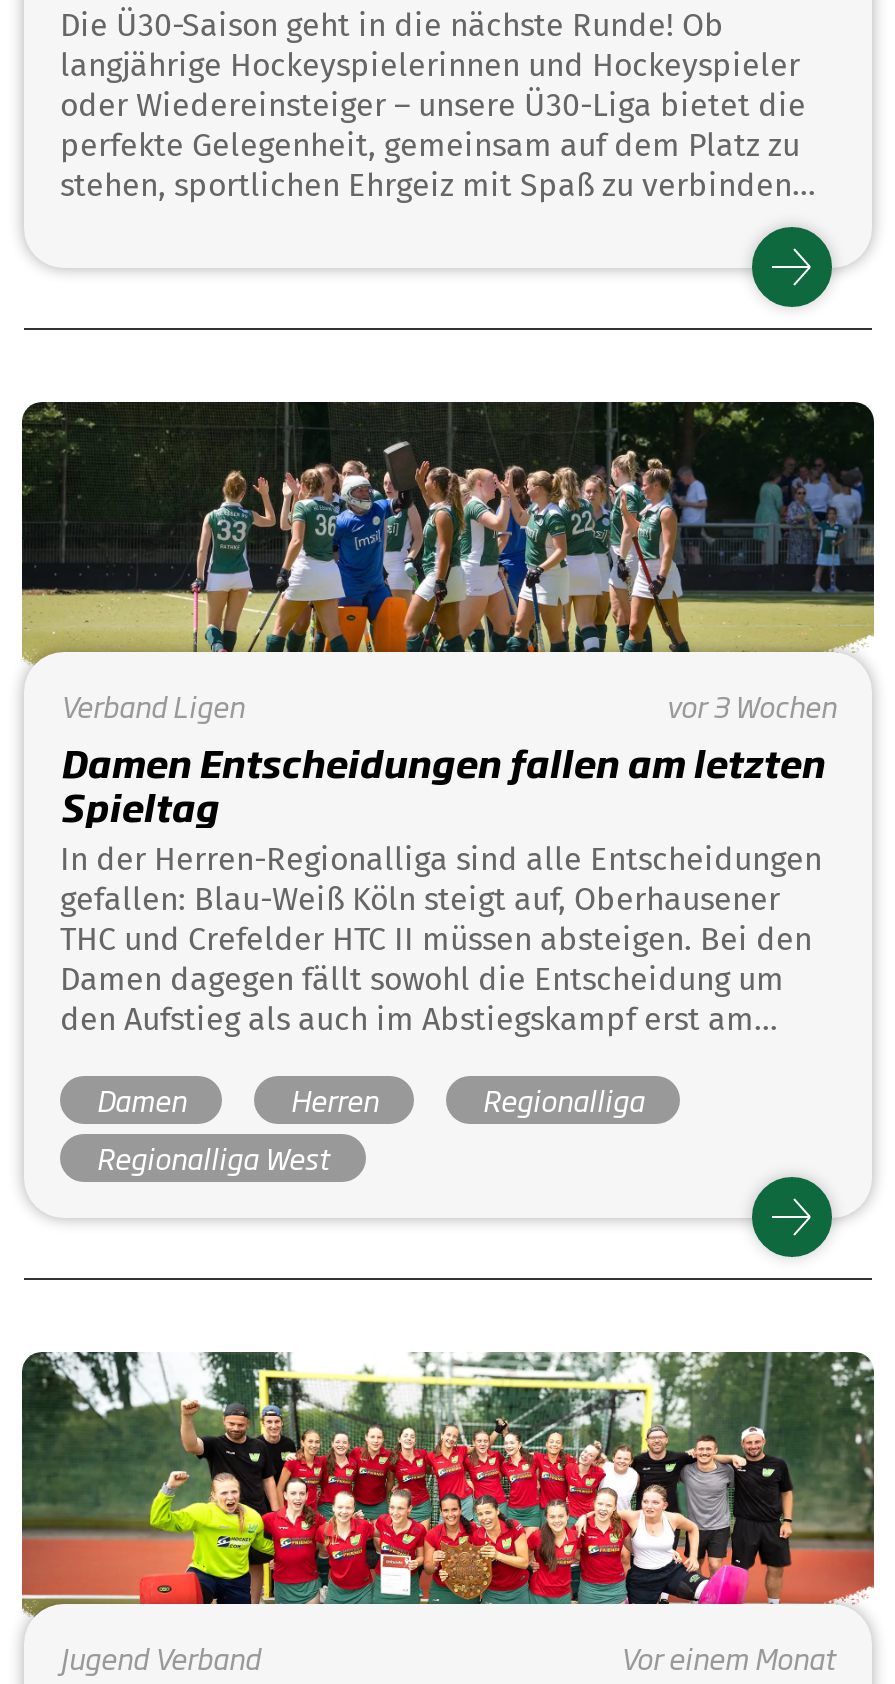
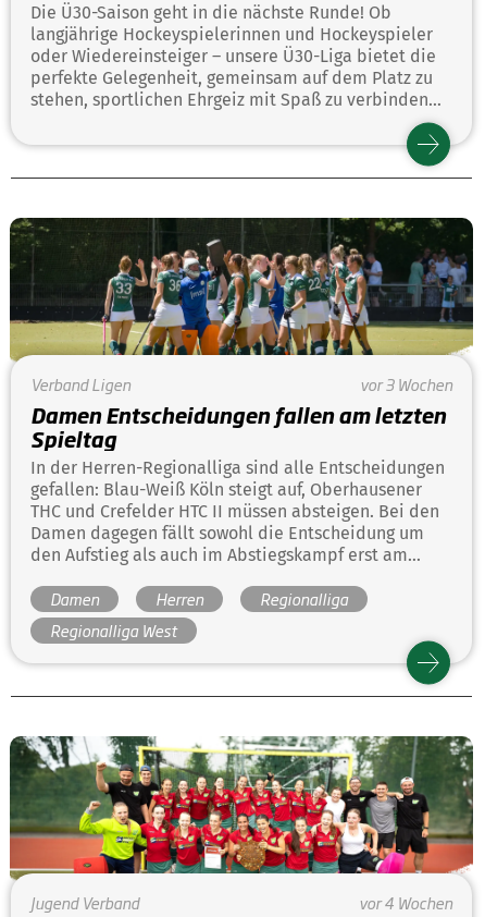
- Vor einem Monat
+ vor 4 Wochen
